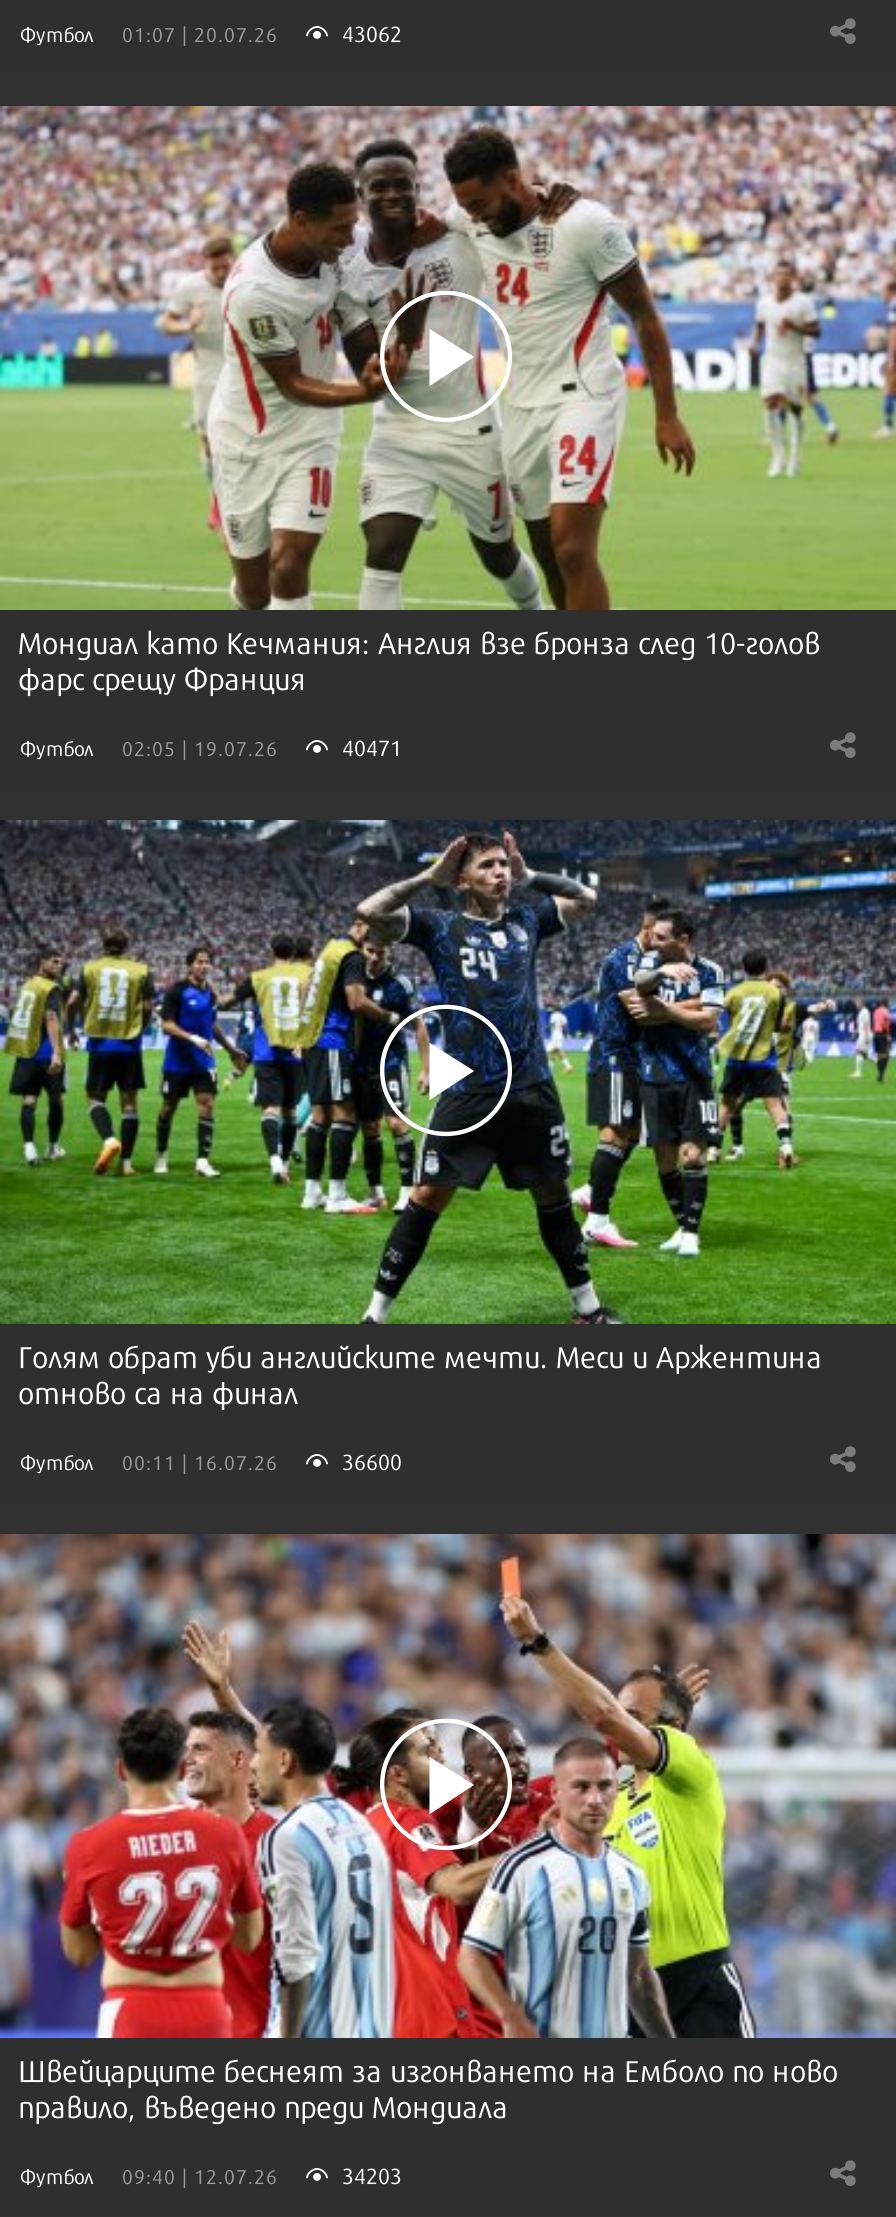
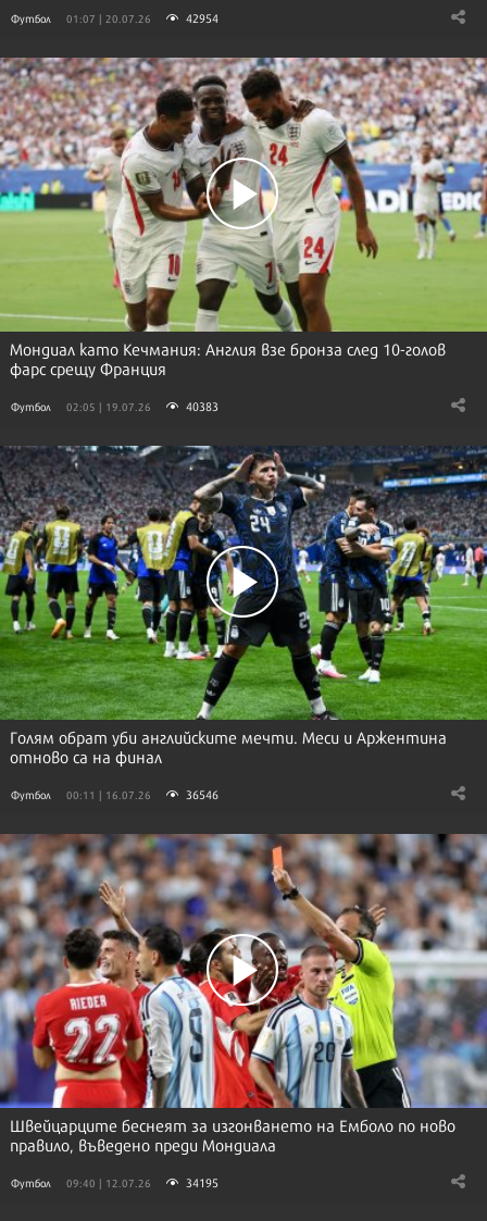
- 43062
+ 42954

- 40471
+ 40383

- 36600
+ 36546

- 34203
+ 34195
